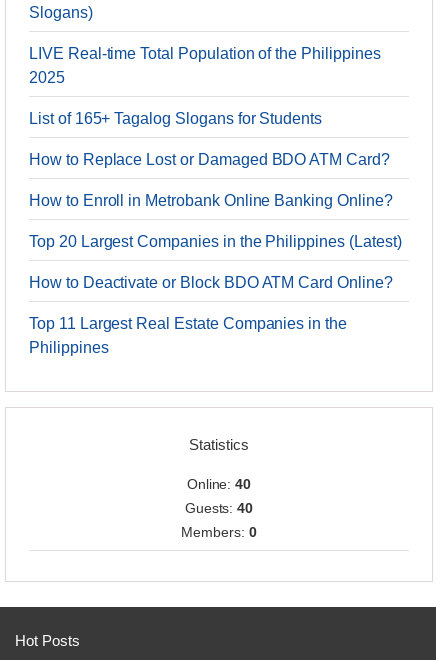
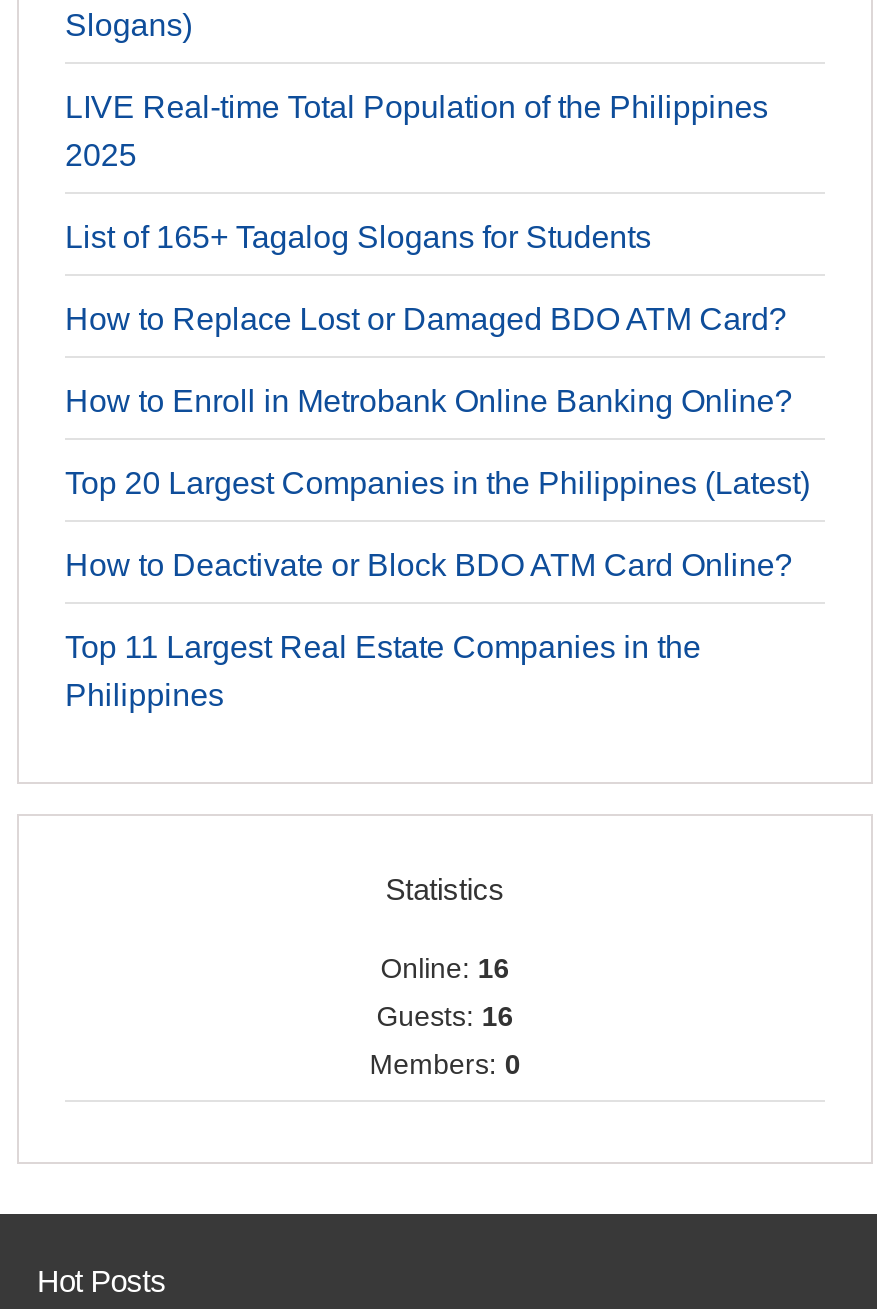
- Online: 40
+ Online: 16

- Guests: 40
+ Guests: 16
